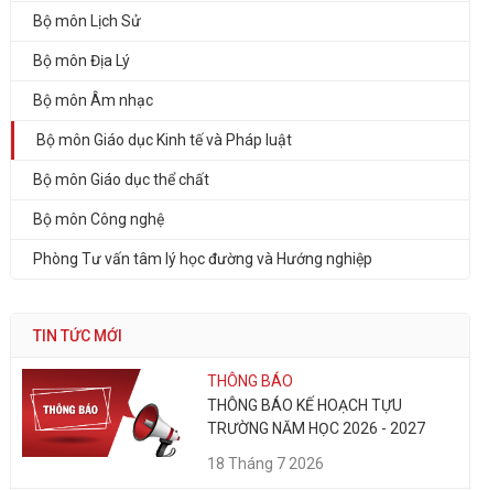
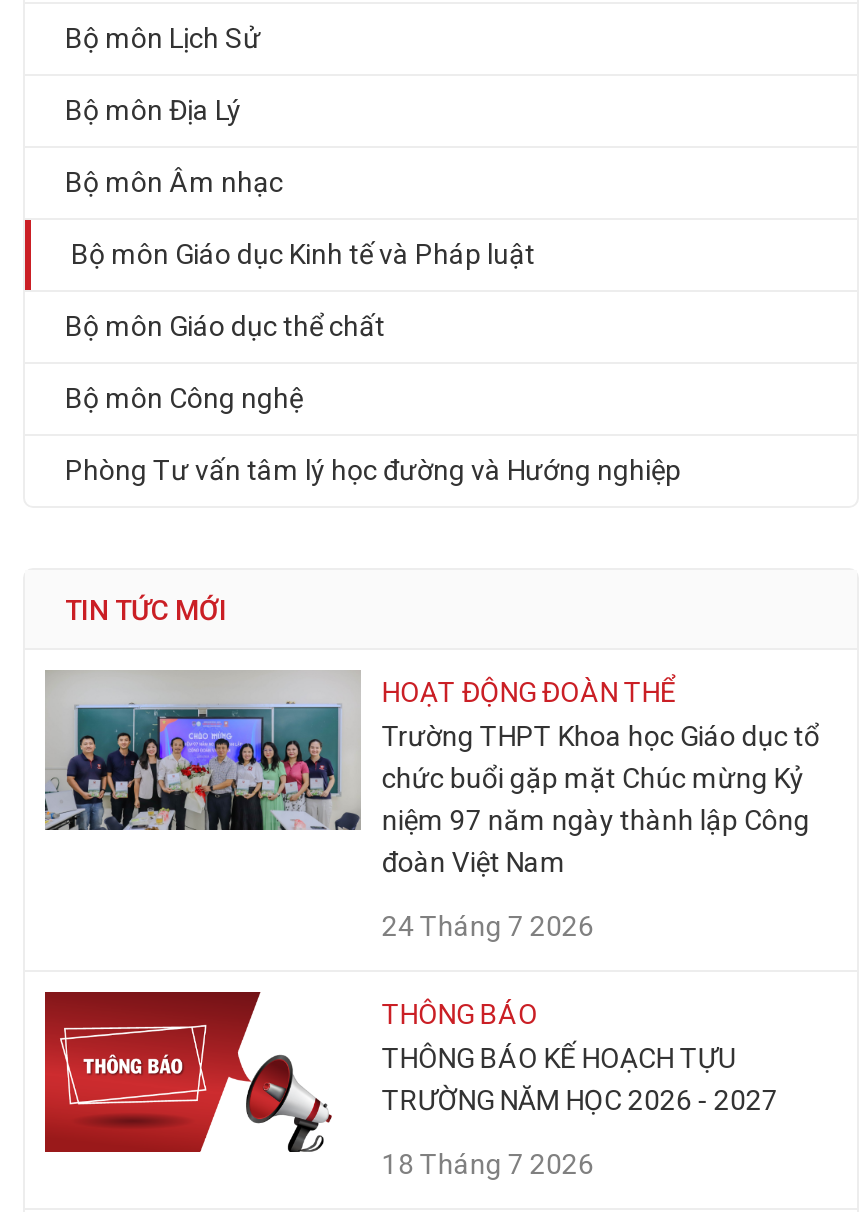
+ [image]
+ HOẠT ĐỘNG ĐOÀN THỂ
+ Trường THPT Khoa học Giáo dục tổ
+ chức buổi gặp mặt Chúc mừng Kỷ
+ niệm 97 năm ngày thành lập Công
+ đoàn Việt Nam
+ 24 Tháng 7 2026
